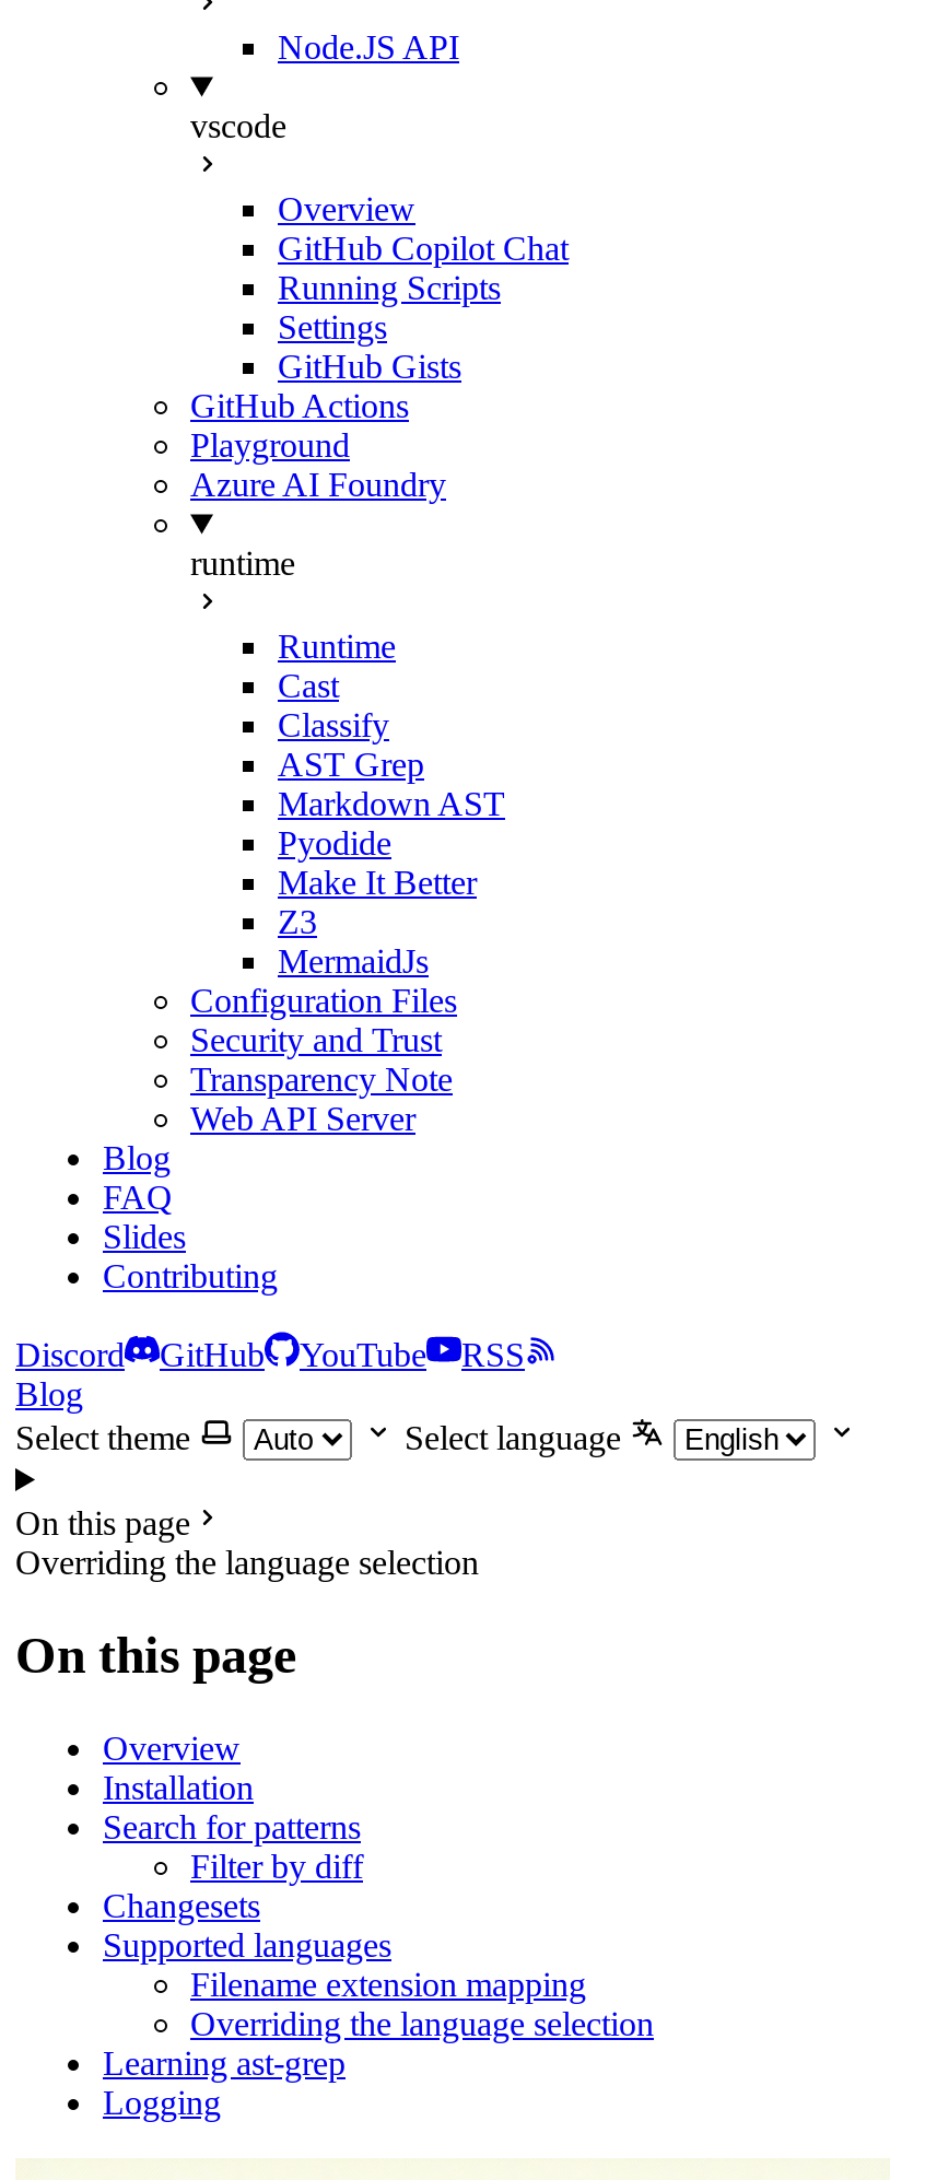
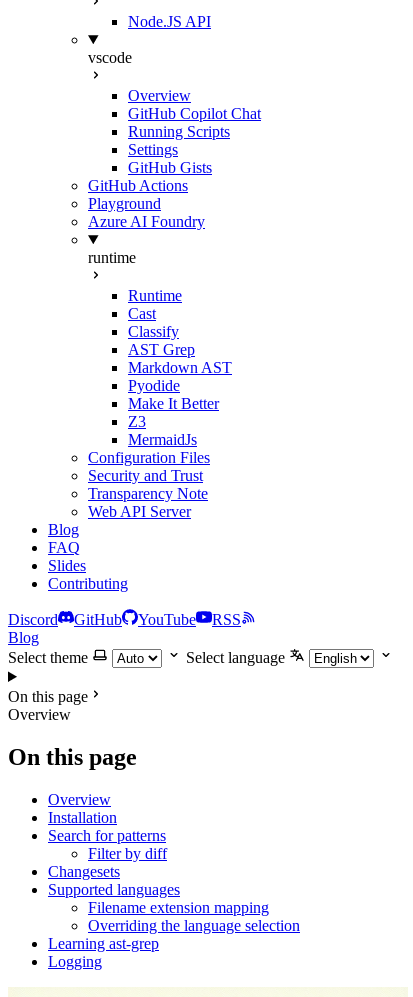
- Overriding the language selection
+ Overview
